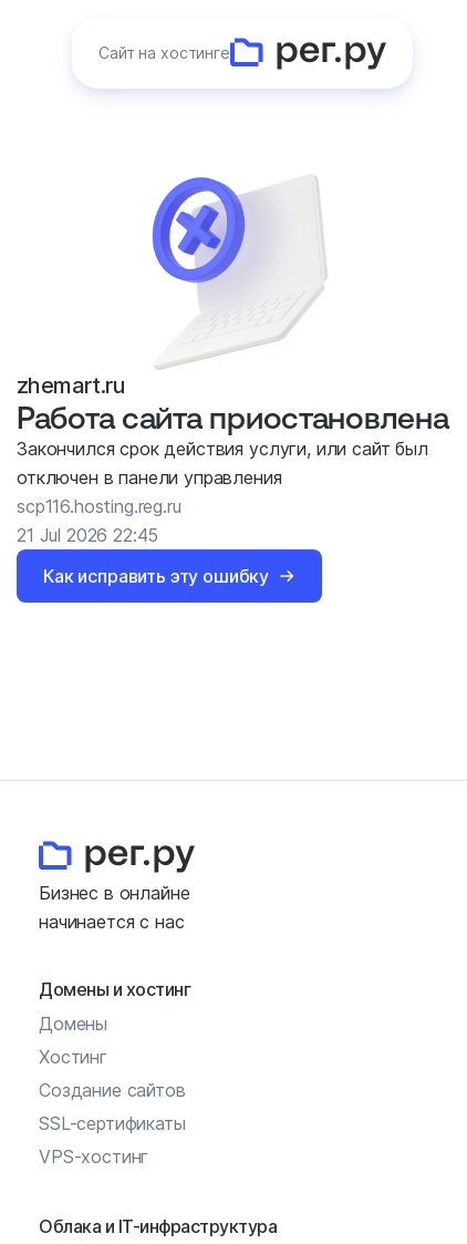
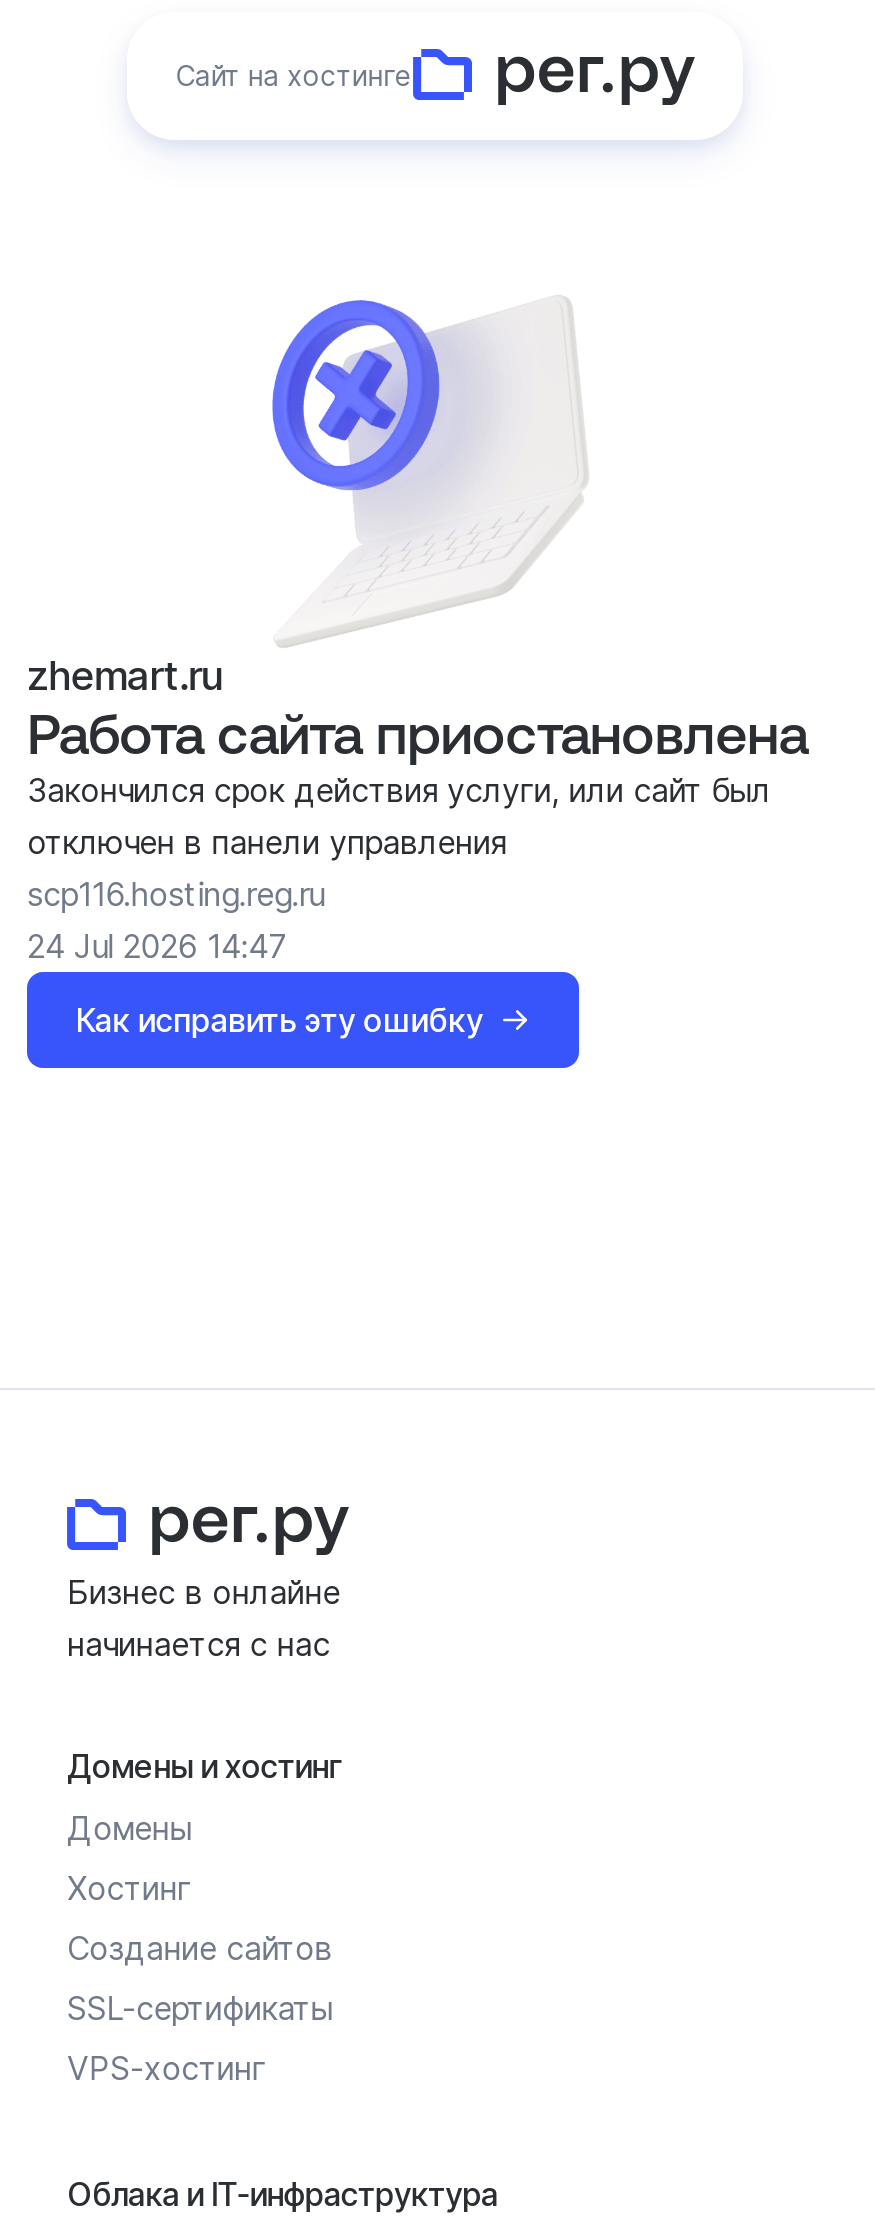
- 21 Jul 2026 22:45
+ 24 Jul 2026 14:47
